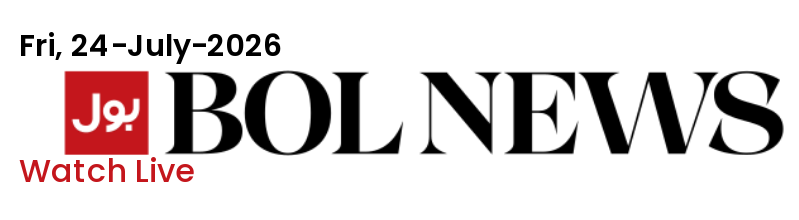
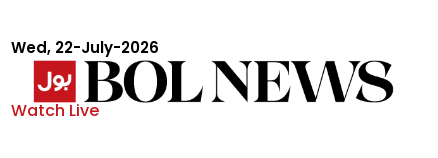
- Fri, 24-July-2026
+ Wed, 22-July-2026
